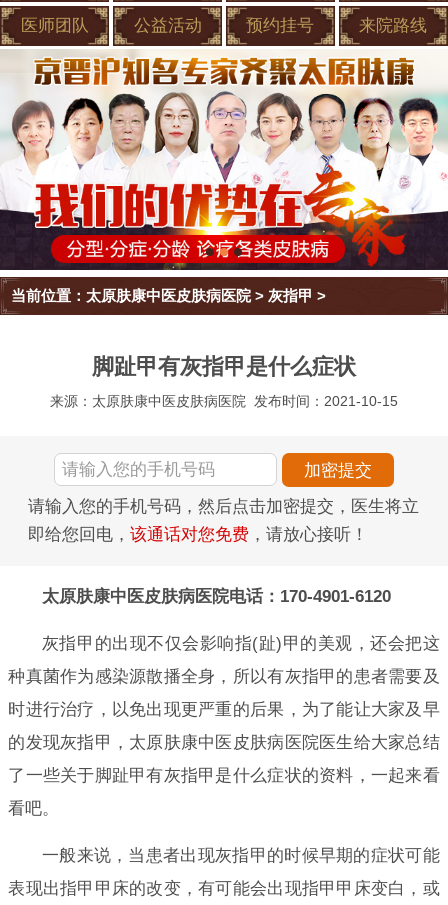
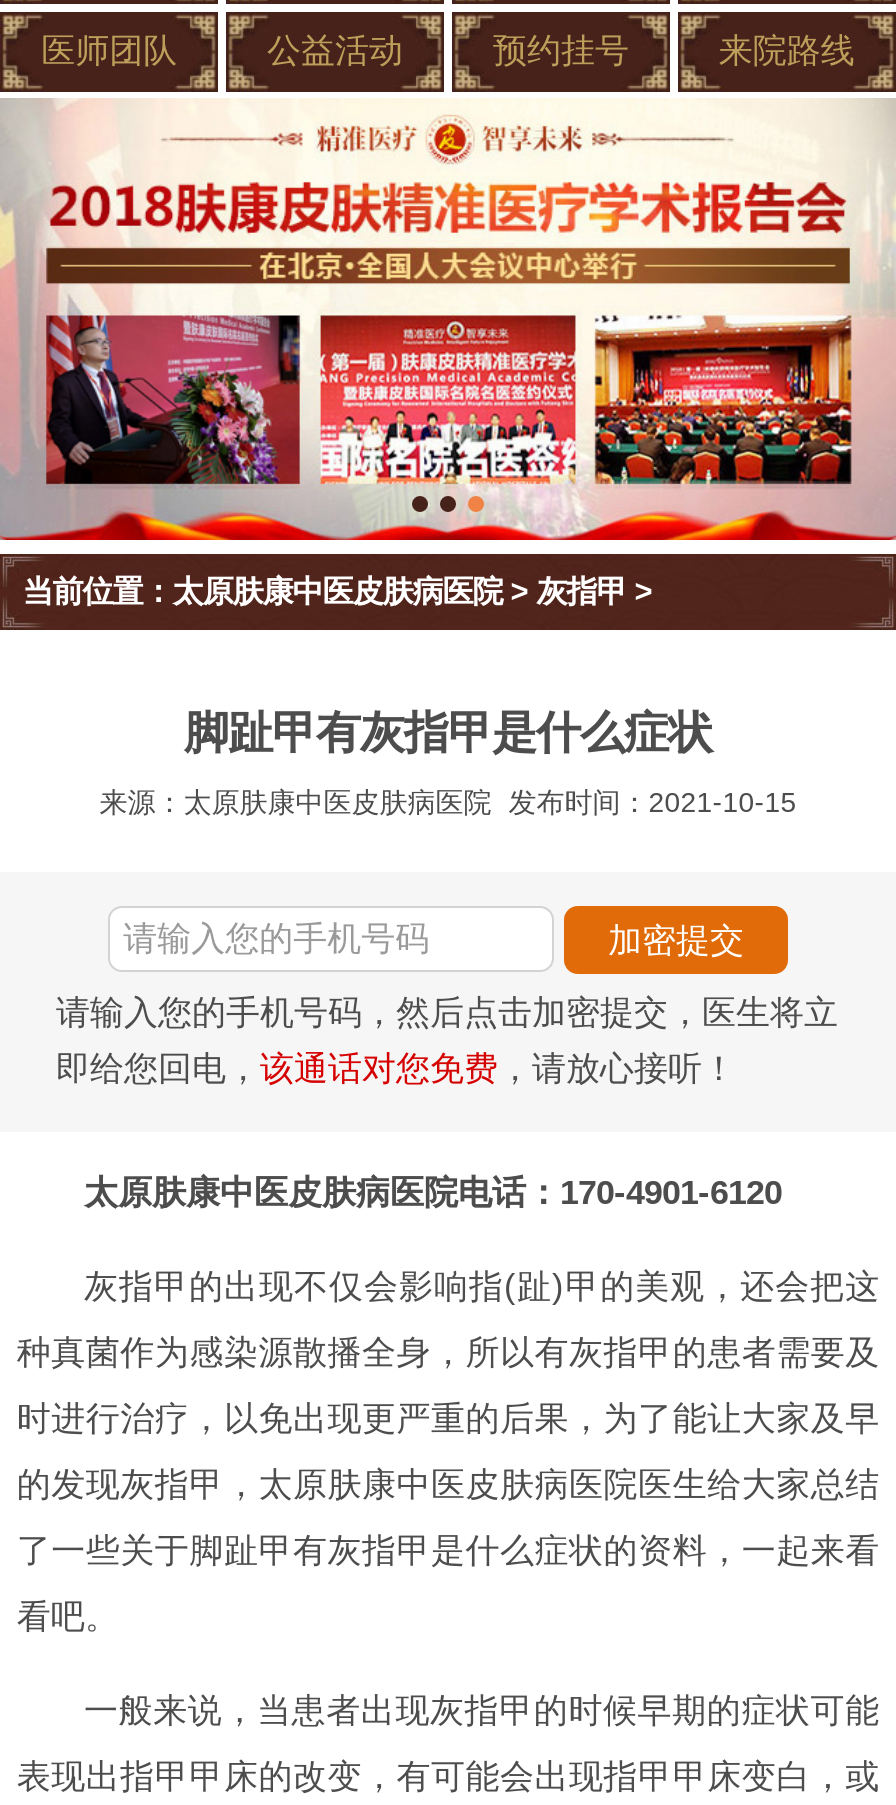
- [image]
+ [image]
